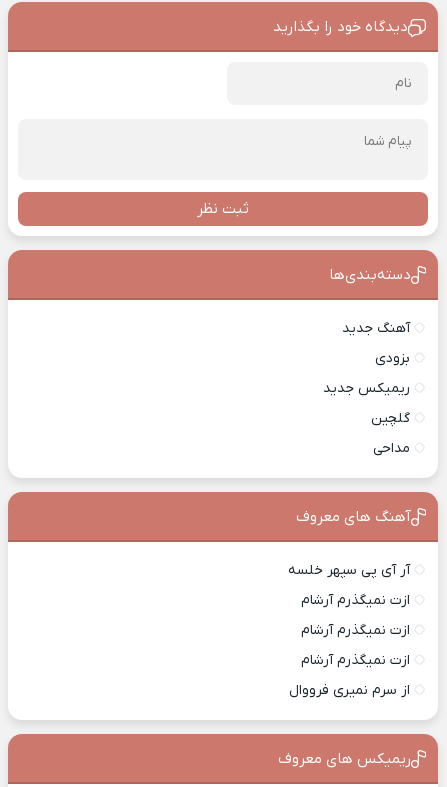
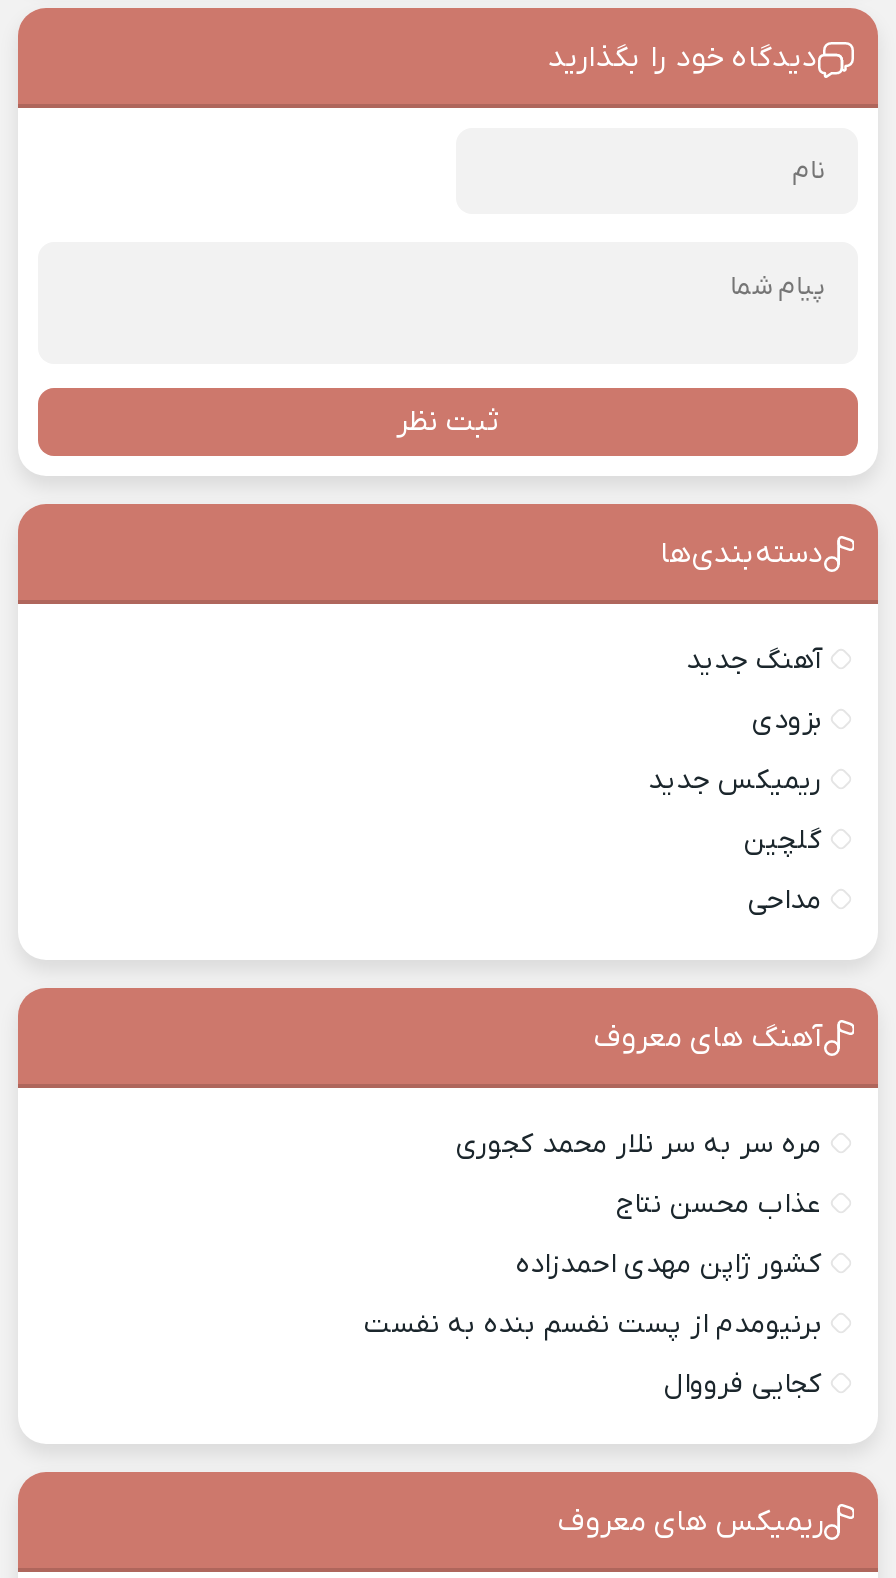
- آر آی پی سپهر خلسه
+ مره سر به سر نلار محمد کجوری

- ازت نمیگذرم آرشام
+ عذاب محسن نتاج

- ازت نمیگذرم آرشام
+ کشور ژاپن مهدی احمدزاده

- ازت نمیگذرم آرشام
+ برنیومدم از پست نفسم بنده به نفست

- از سرم نمیری فرووال
+ کجایی فرووال
